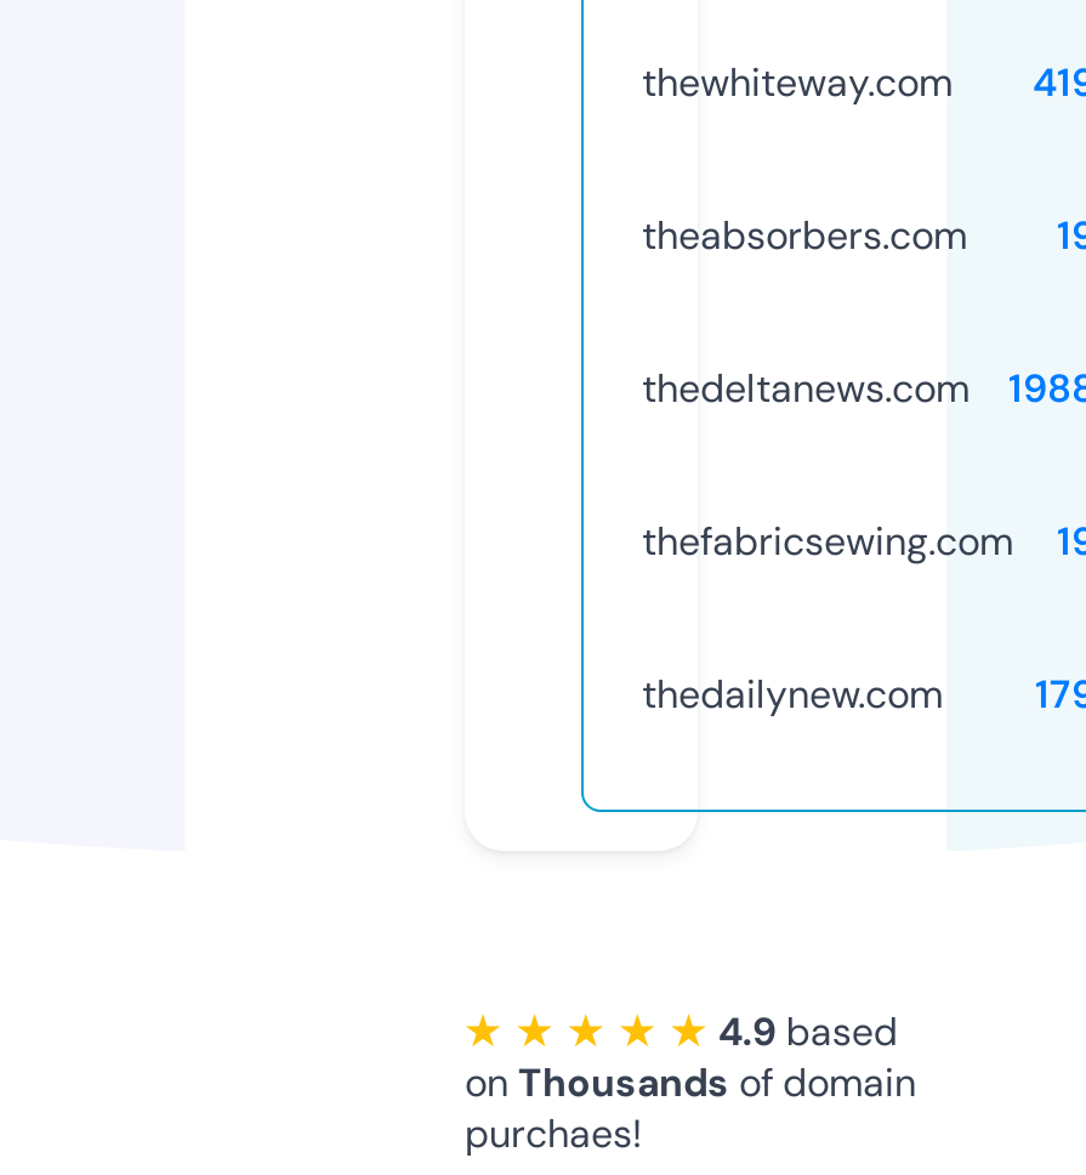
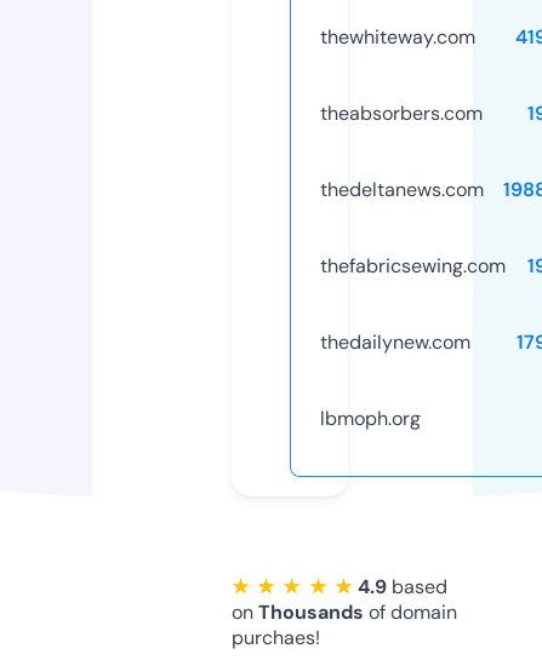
+ lbmoph.org
